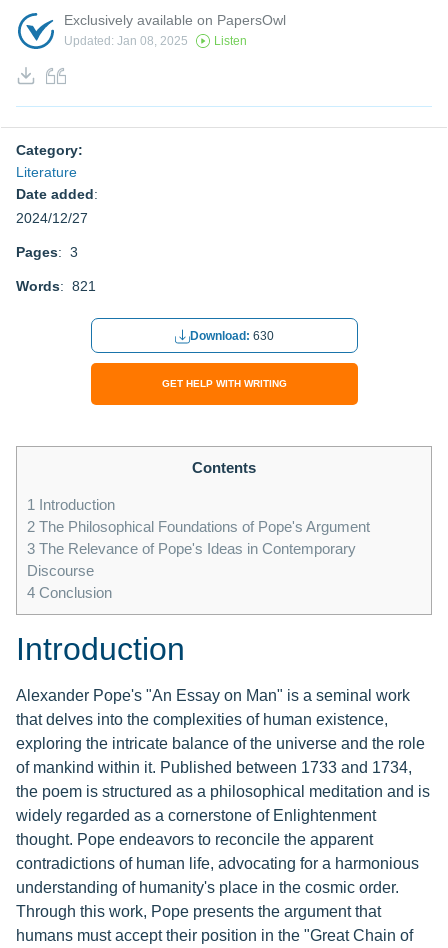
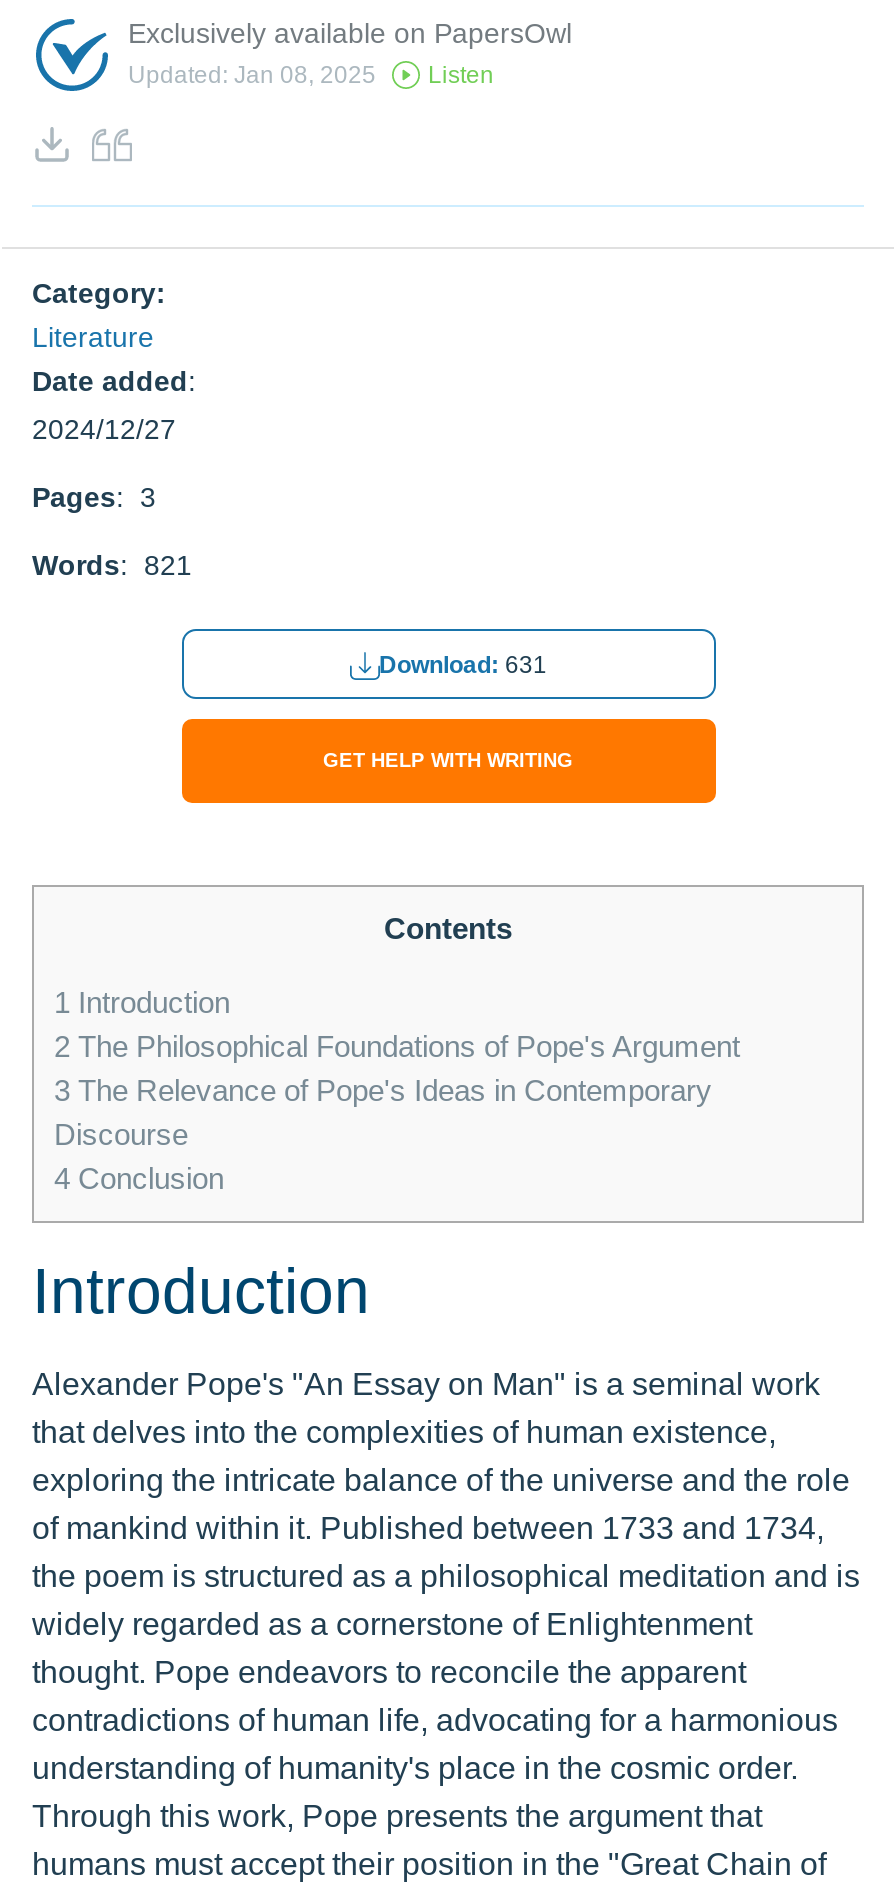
- Download: 630
+ Download: 631
